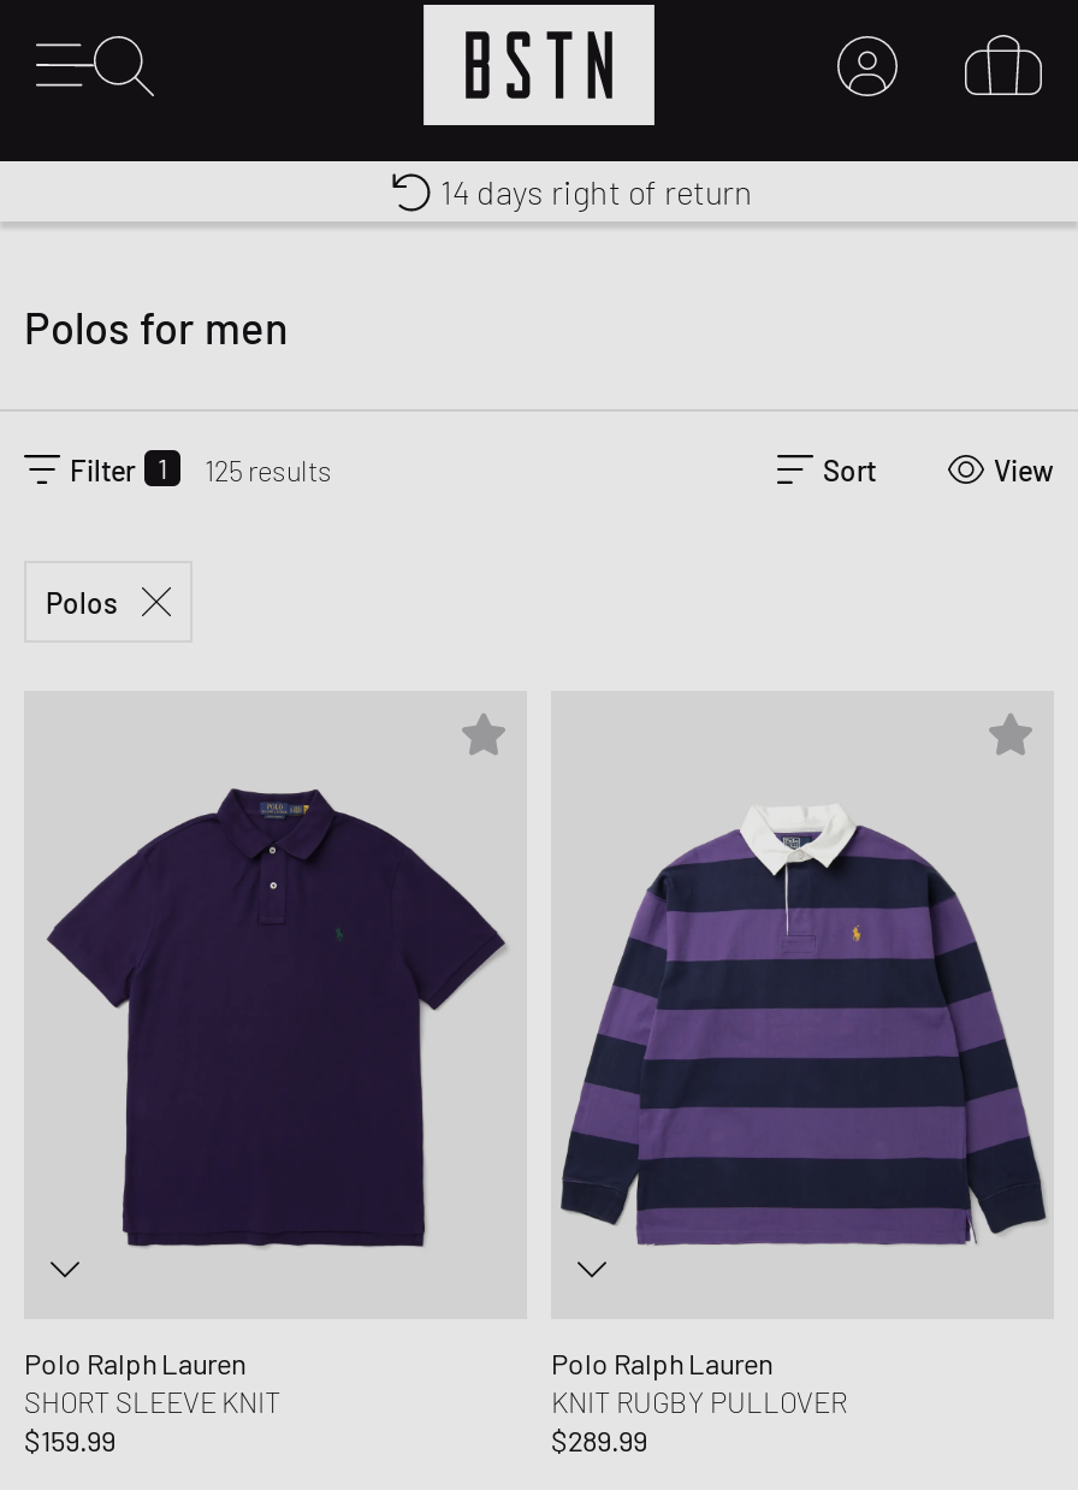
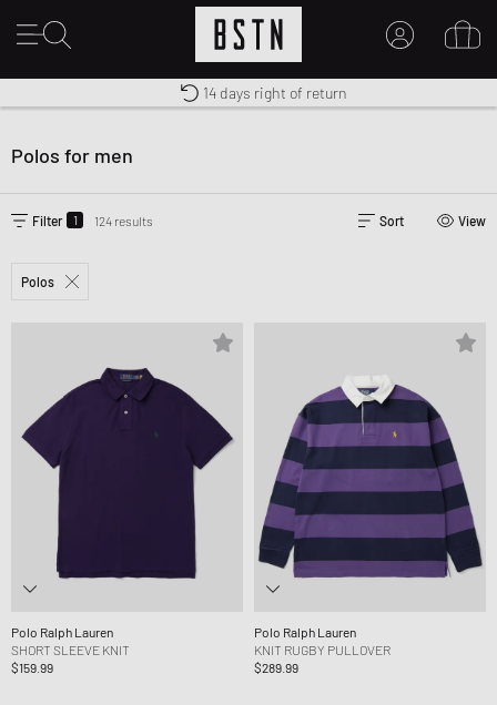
- Filter 1 125 results
+ Filter 1 124 results
